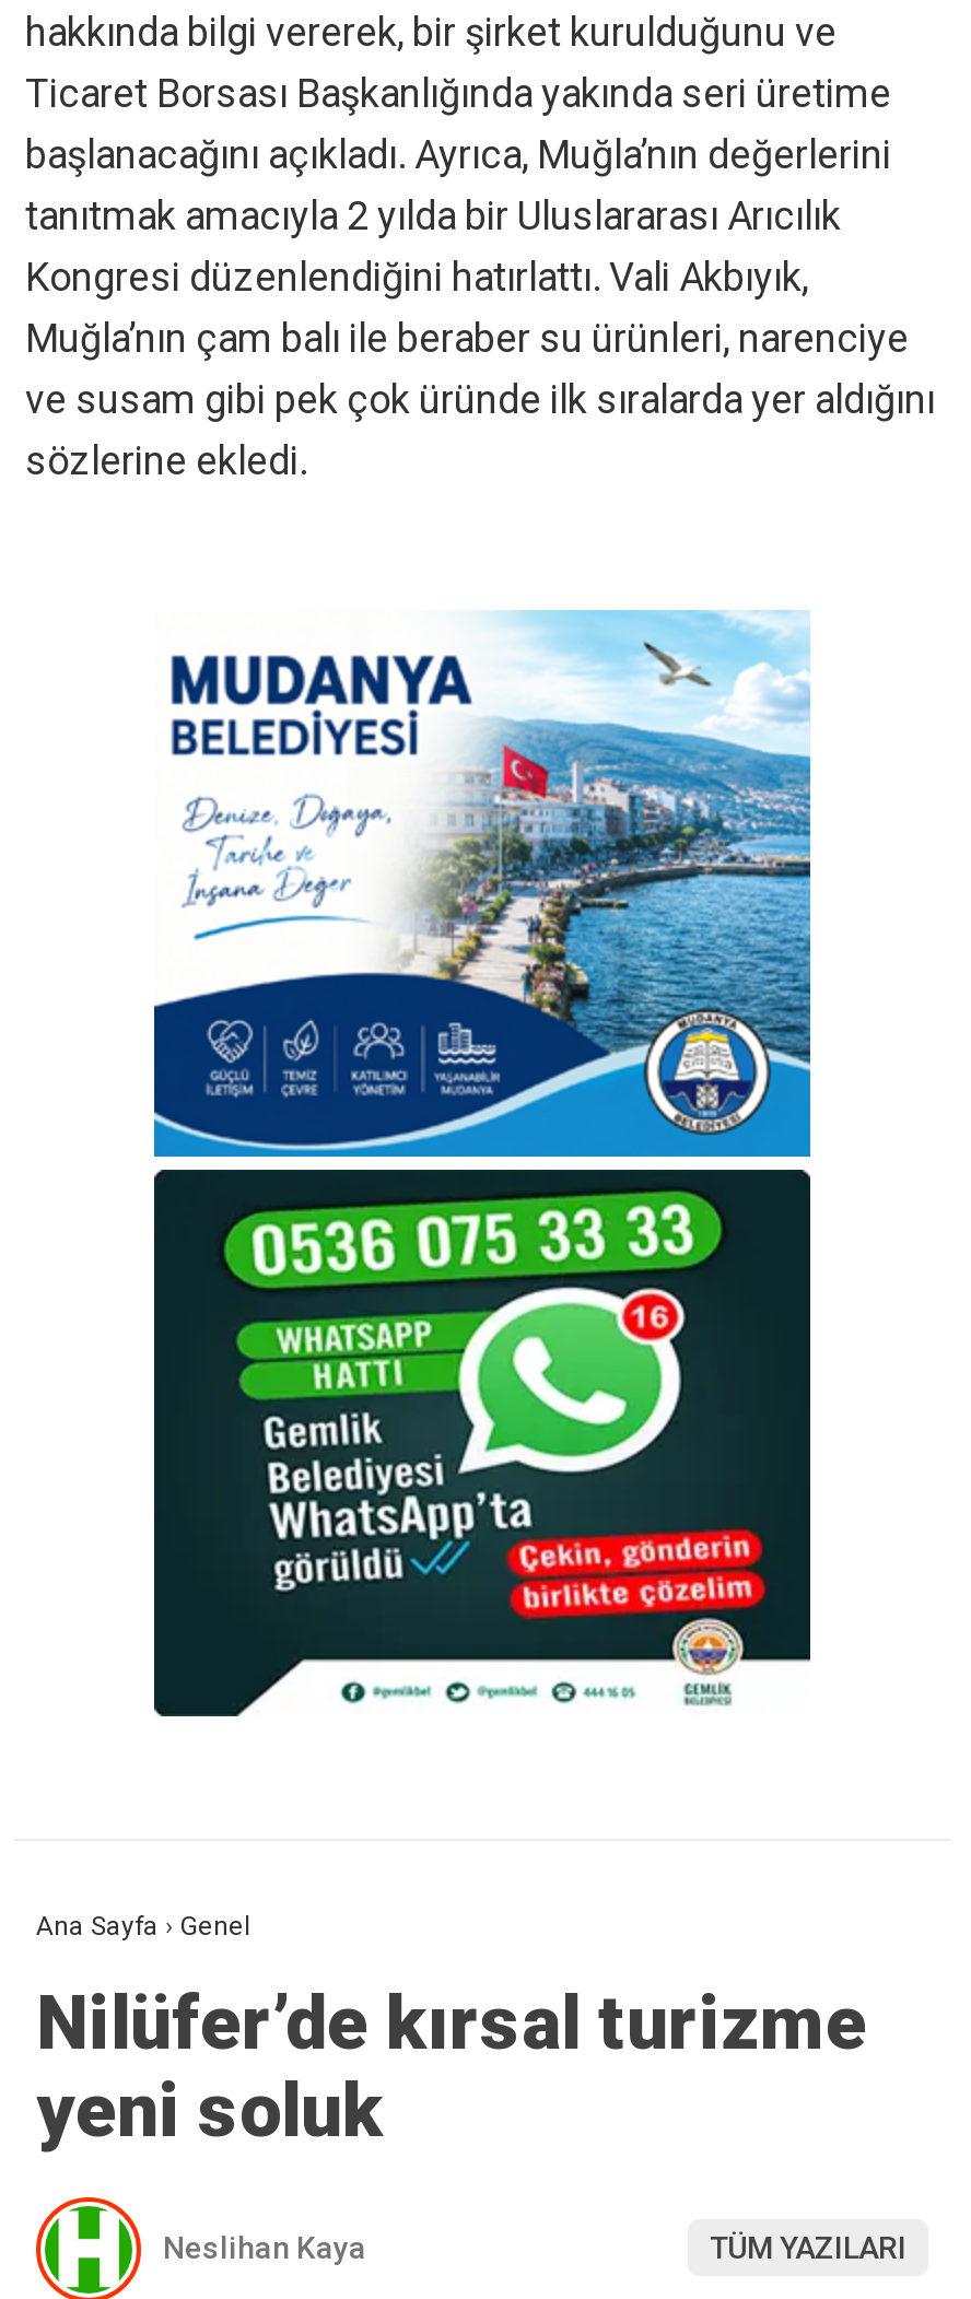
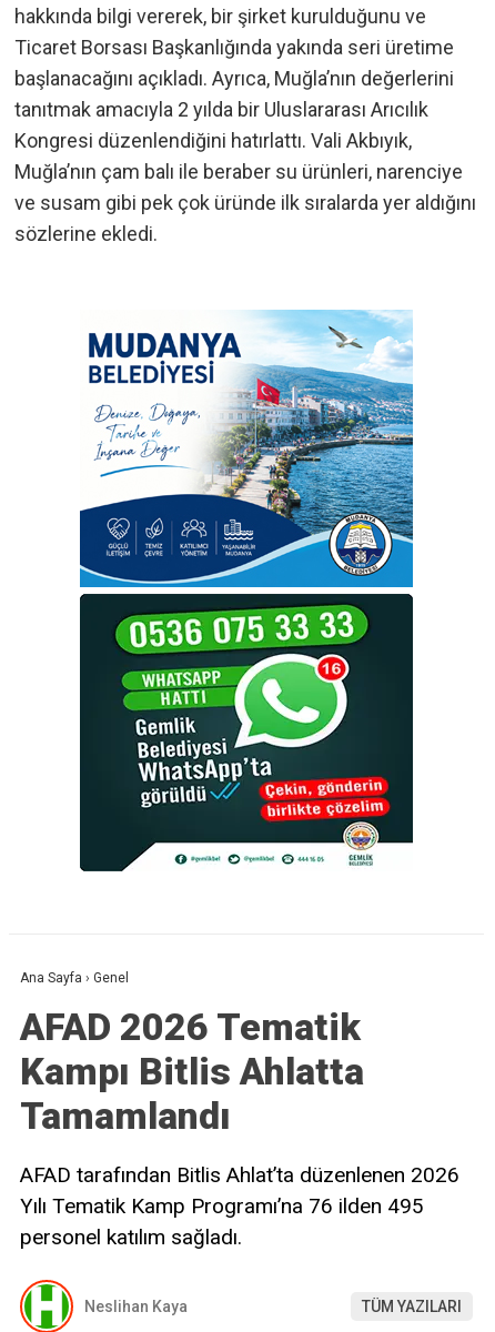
- Nilüfer’de kırsal turizme
- yeni soluk
+ AFAD 2026 Tematik
+ Kampı Bitlis Ahlatta
+ Tamamlandı
+ AFAD tarafından Bitlis Ahlat’ta düzenlenen 2026
+ Yılı Tematik Kamp Programı’na 76 ilden 495
+ personel katılım sağladı.
